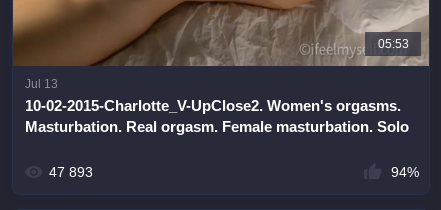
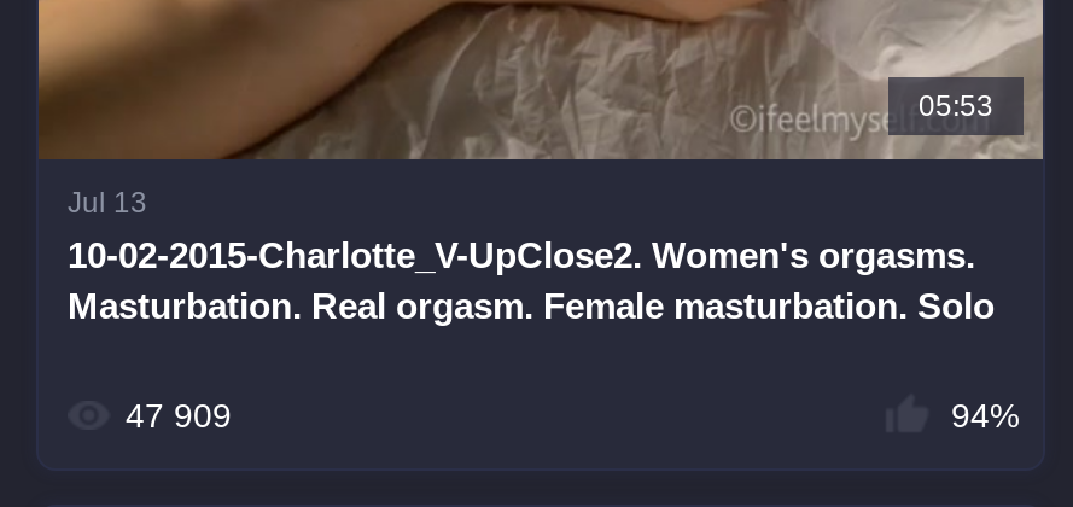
- 47 893
+ 47 909
